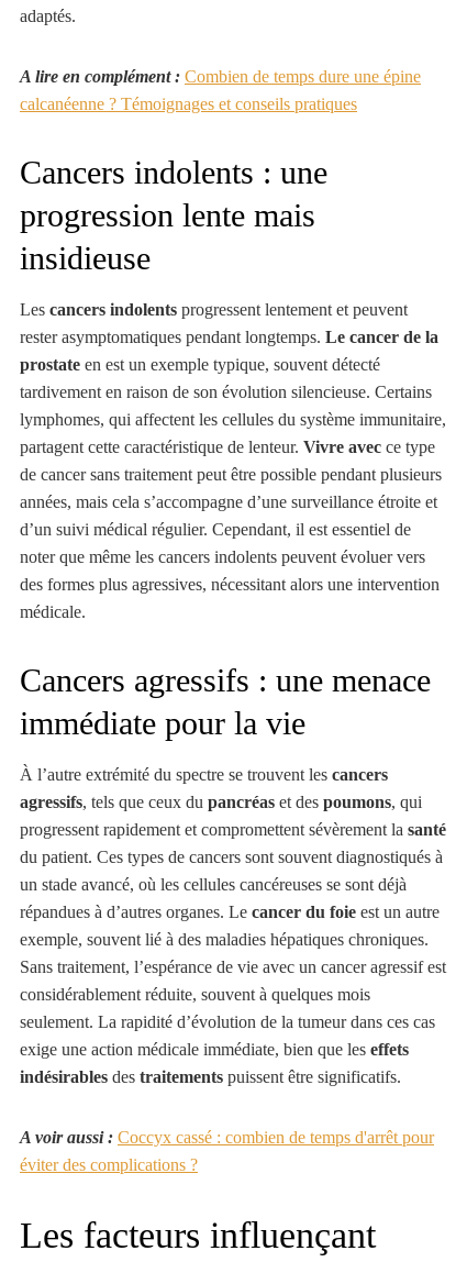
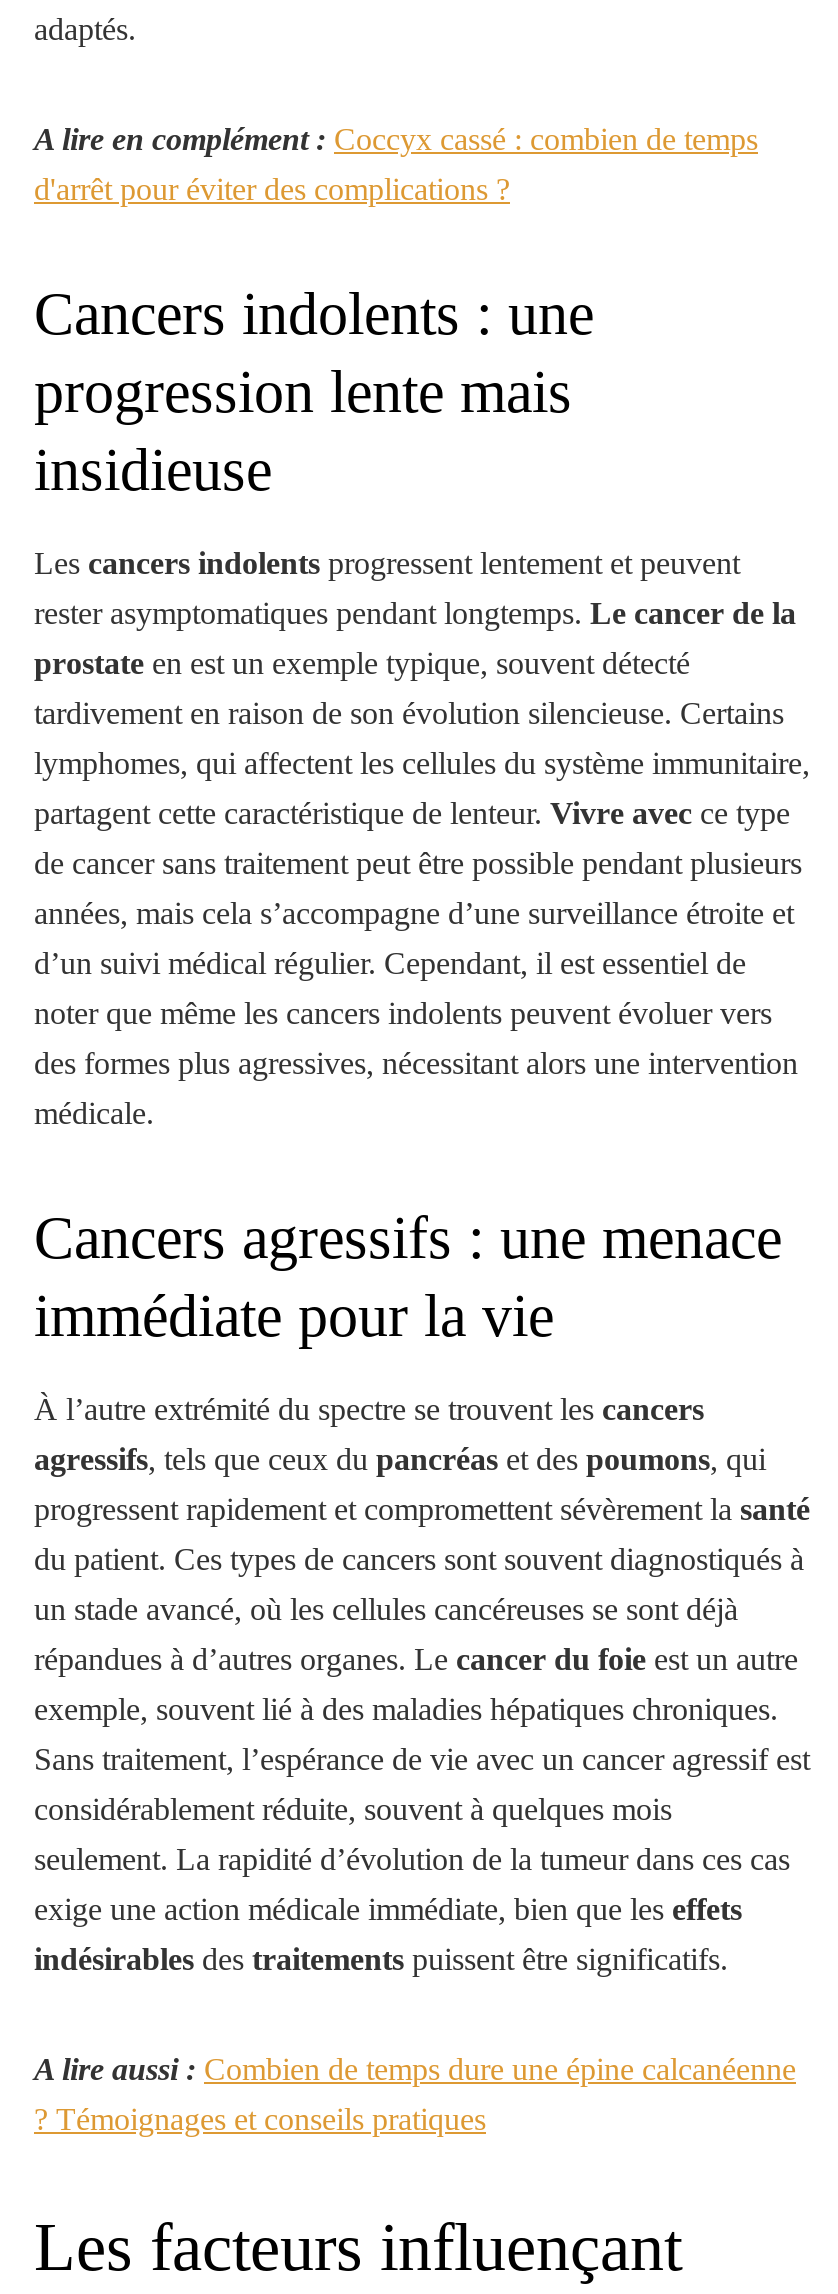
- A lire en complément : Combien de temps dure une épine
+ A lire en complément : Coccyx cassé : combien de temps

- calcanéenne ? Témoignages et conseils pratiques
+ d'arrêt pour éviter des complications ?

- A voir aussi : Coccyx cassé : combien de temps d'arrêt pour
+ A lire aussi : Combien de temps dure une épine calcanéenne

- éviter des complications ?
+ ? Témoignages et conseils pratiques
